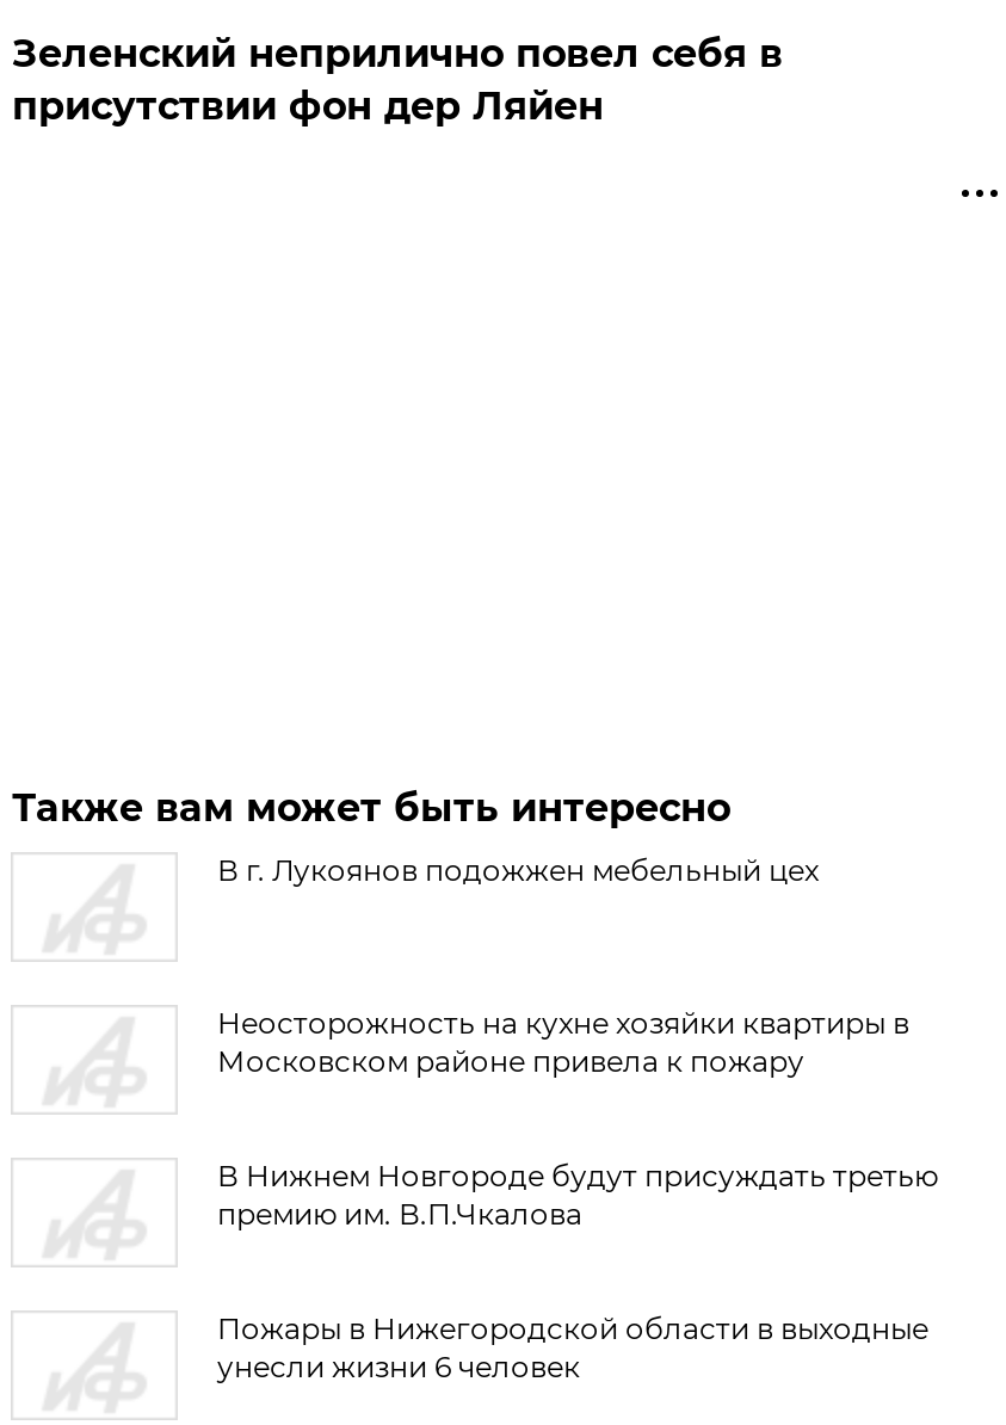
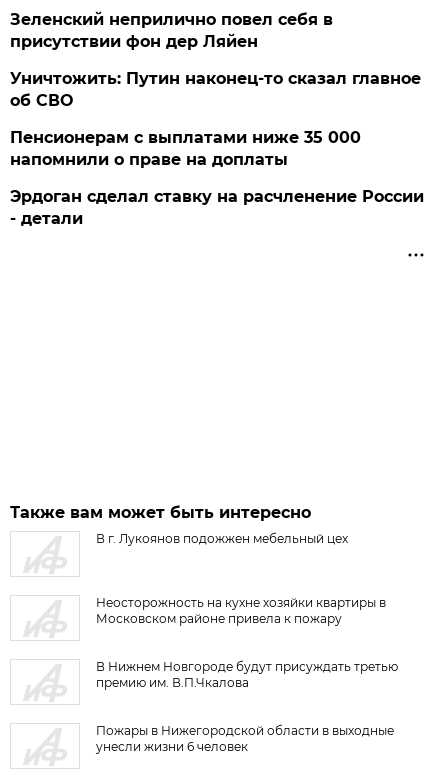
+ Уничтожить: Путин наконец-то сказал главное
+ об СВО
+ Пенсионерам с выплатами ниже 35 000
+ напомнили о праве на доплаты
+ Эрдоган сделал ставку на расчленение России
+ - детали
